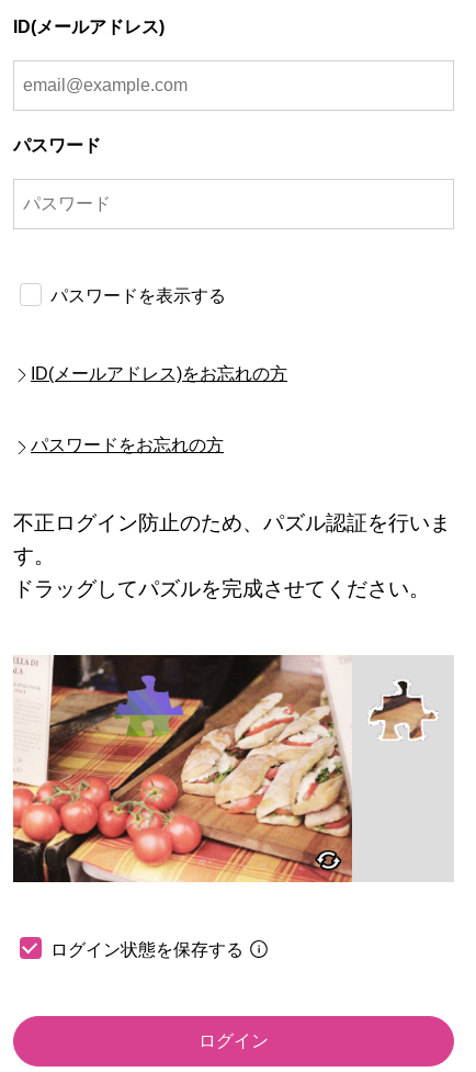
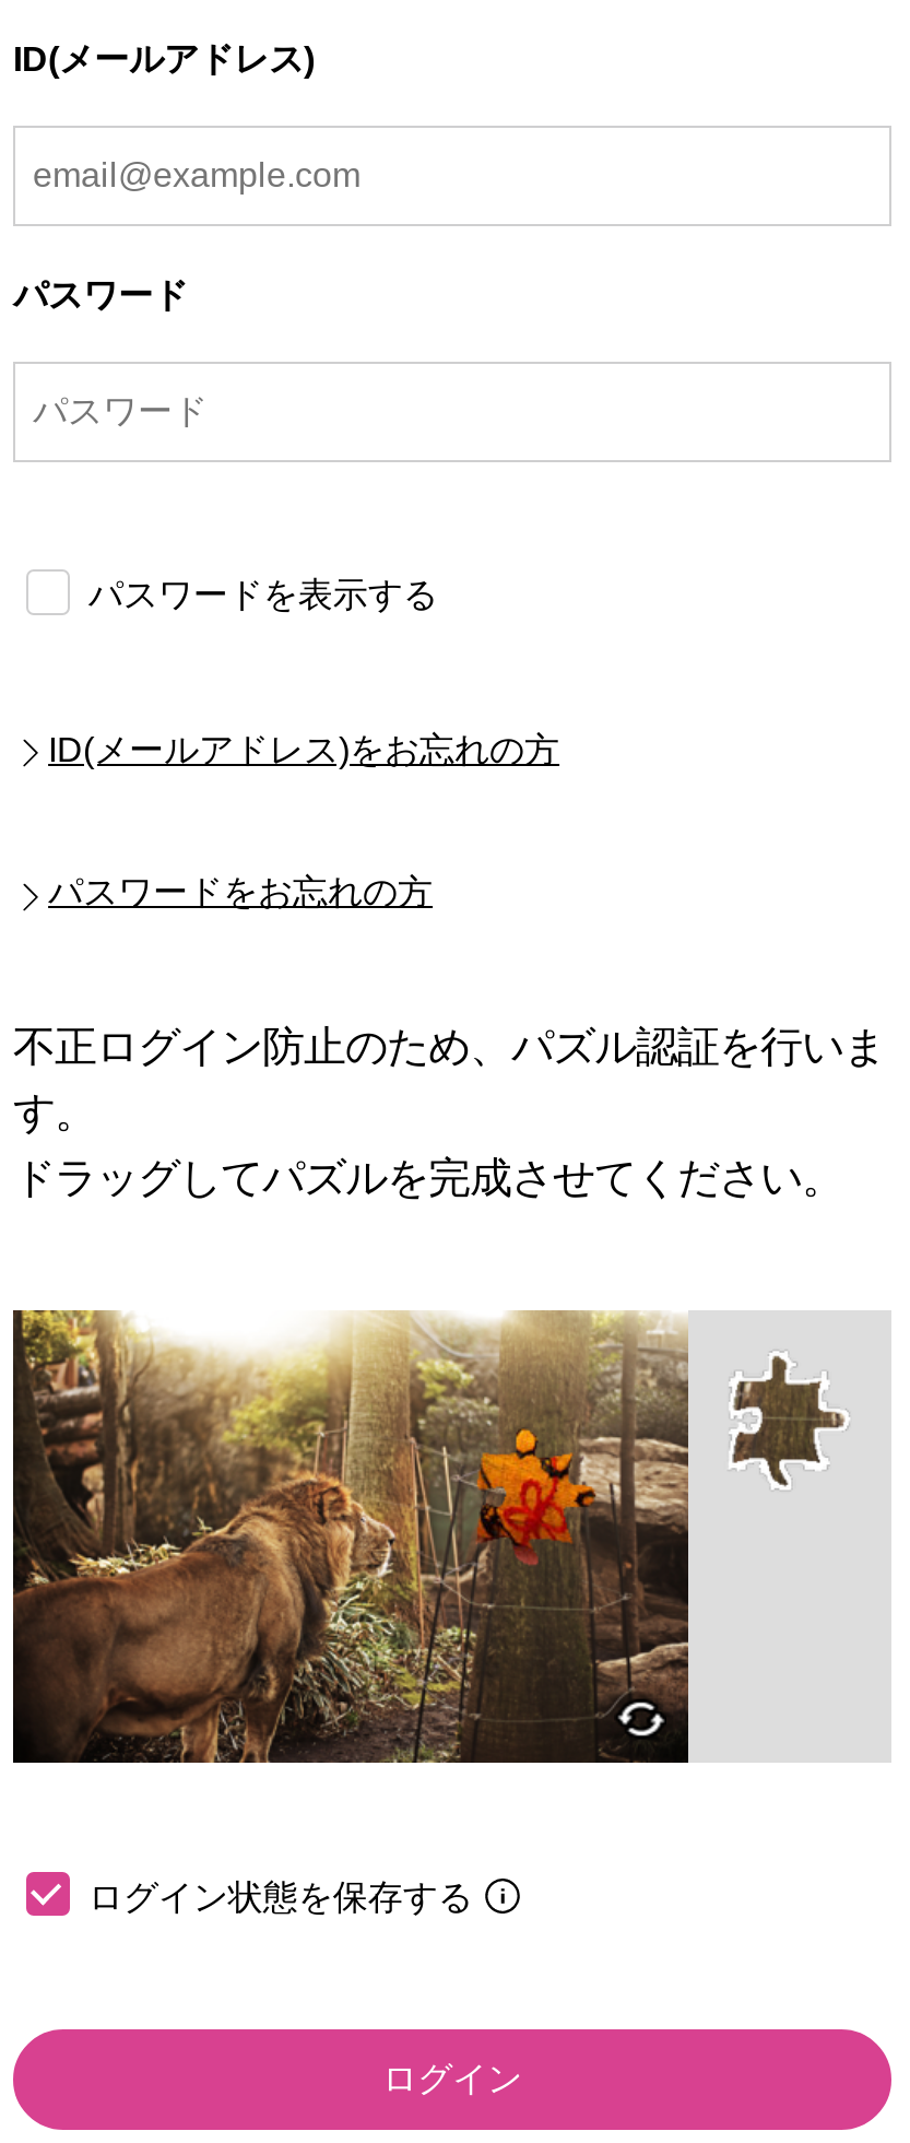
- [image]
+ [image]

- [image]
+ [image]
